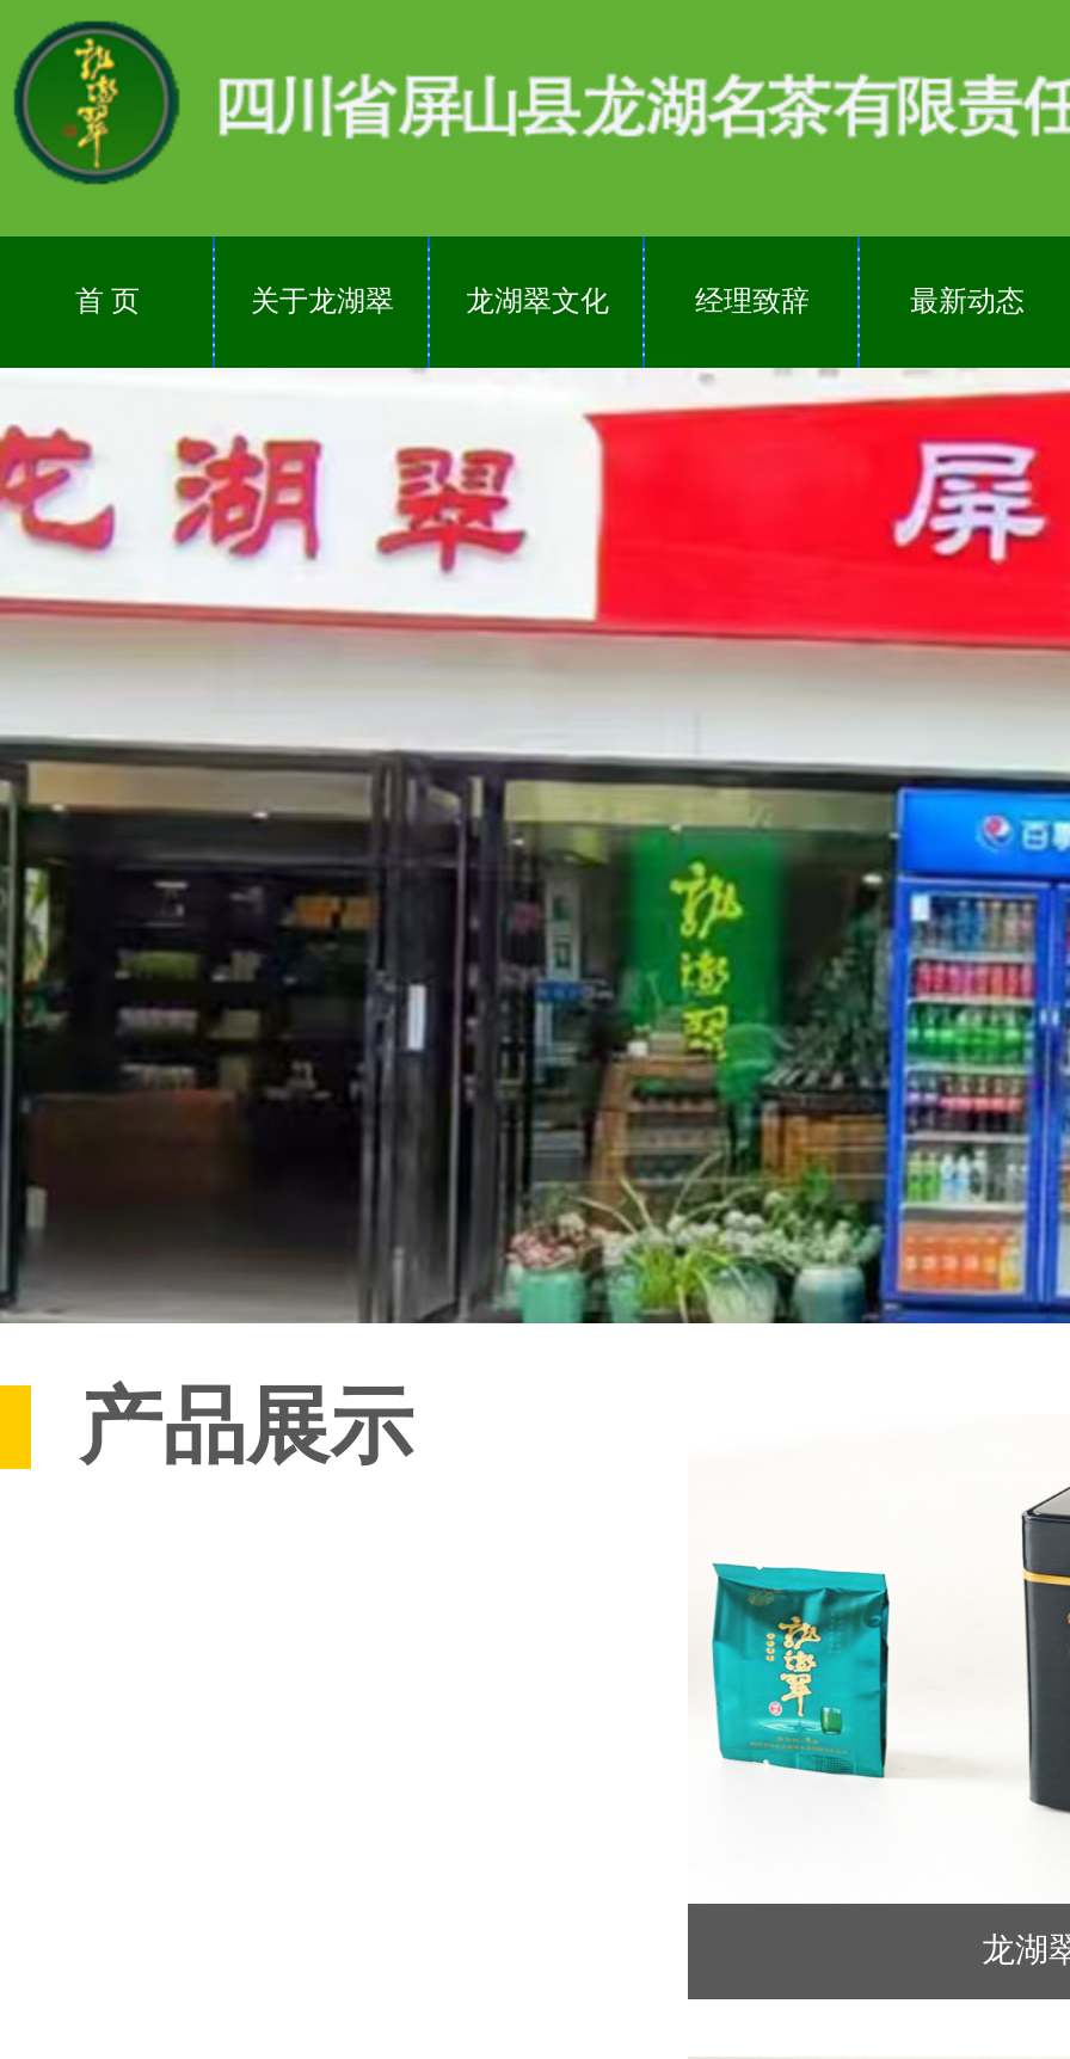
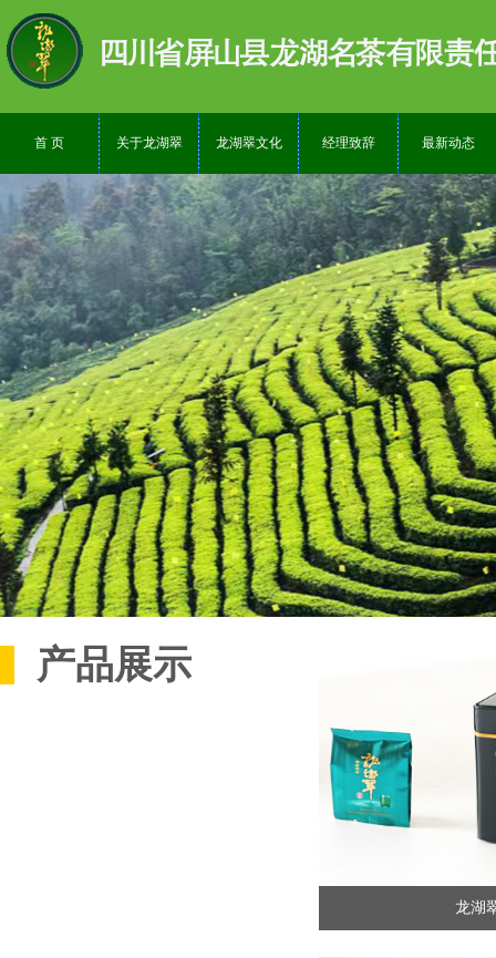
- [image]
+ [image]
